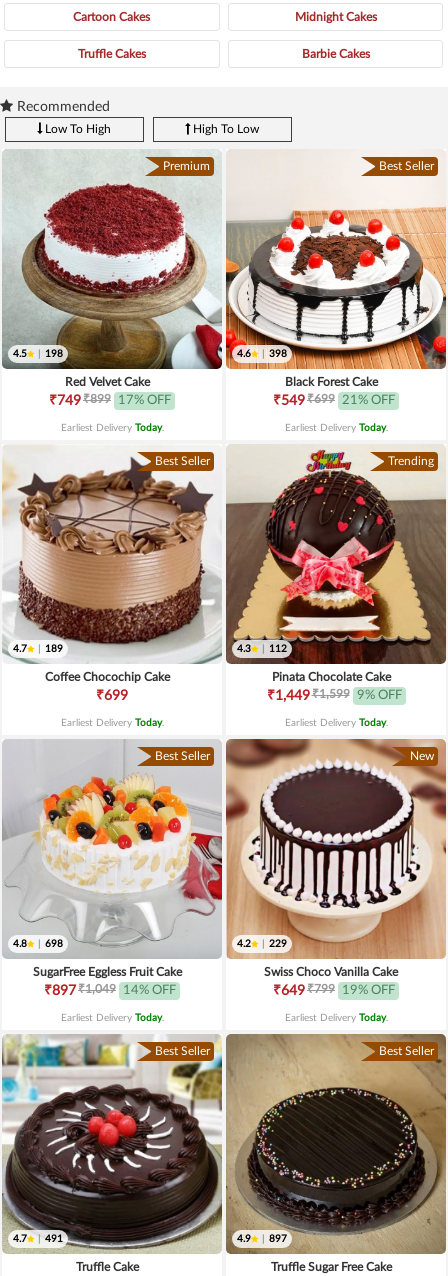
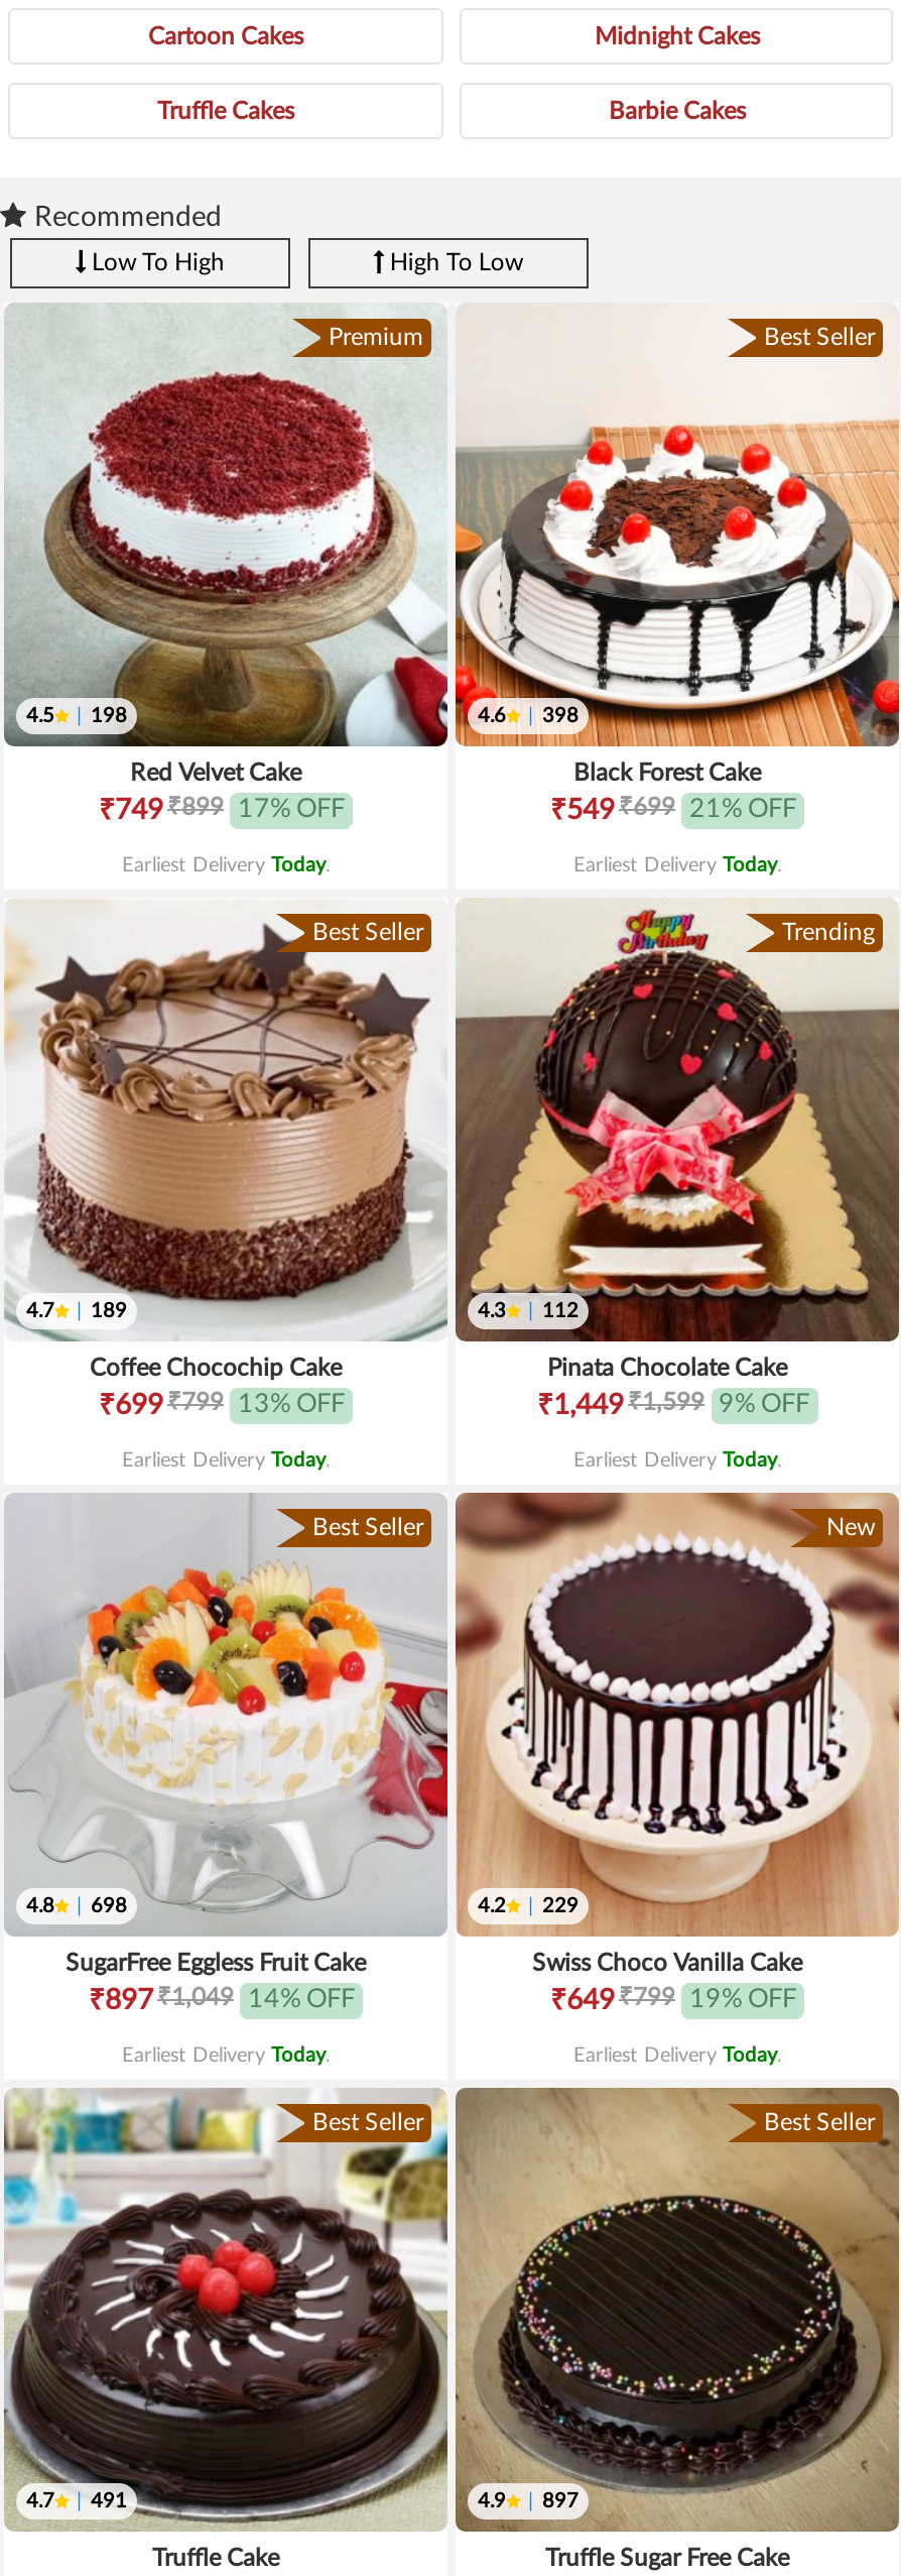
- ₹699
+ ₹699 ₹799 13% OFF
